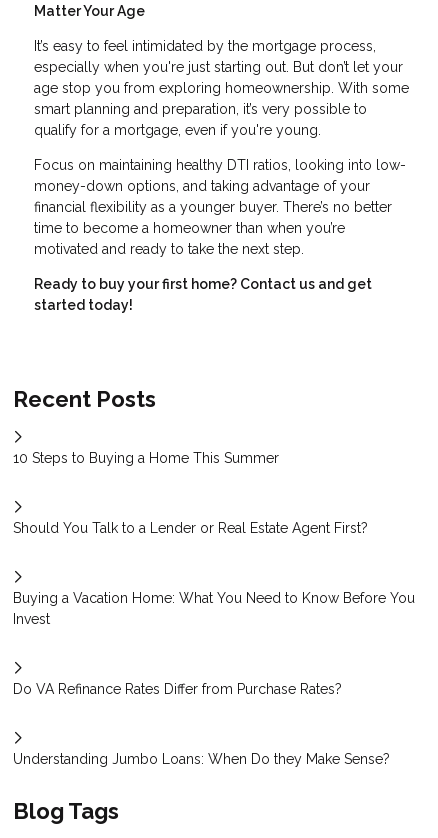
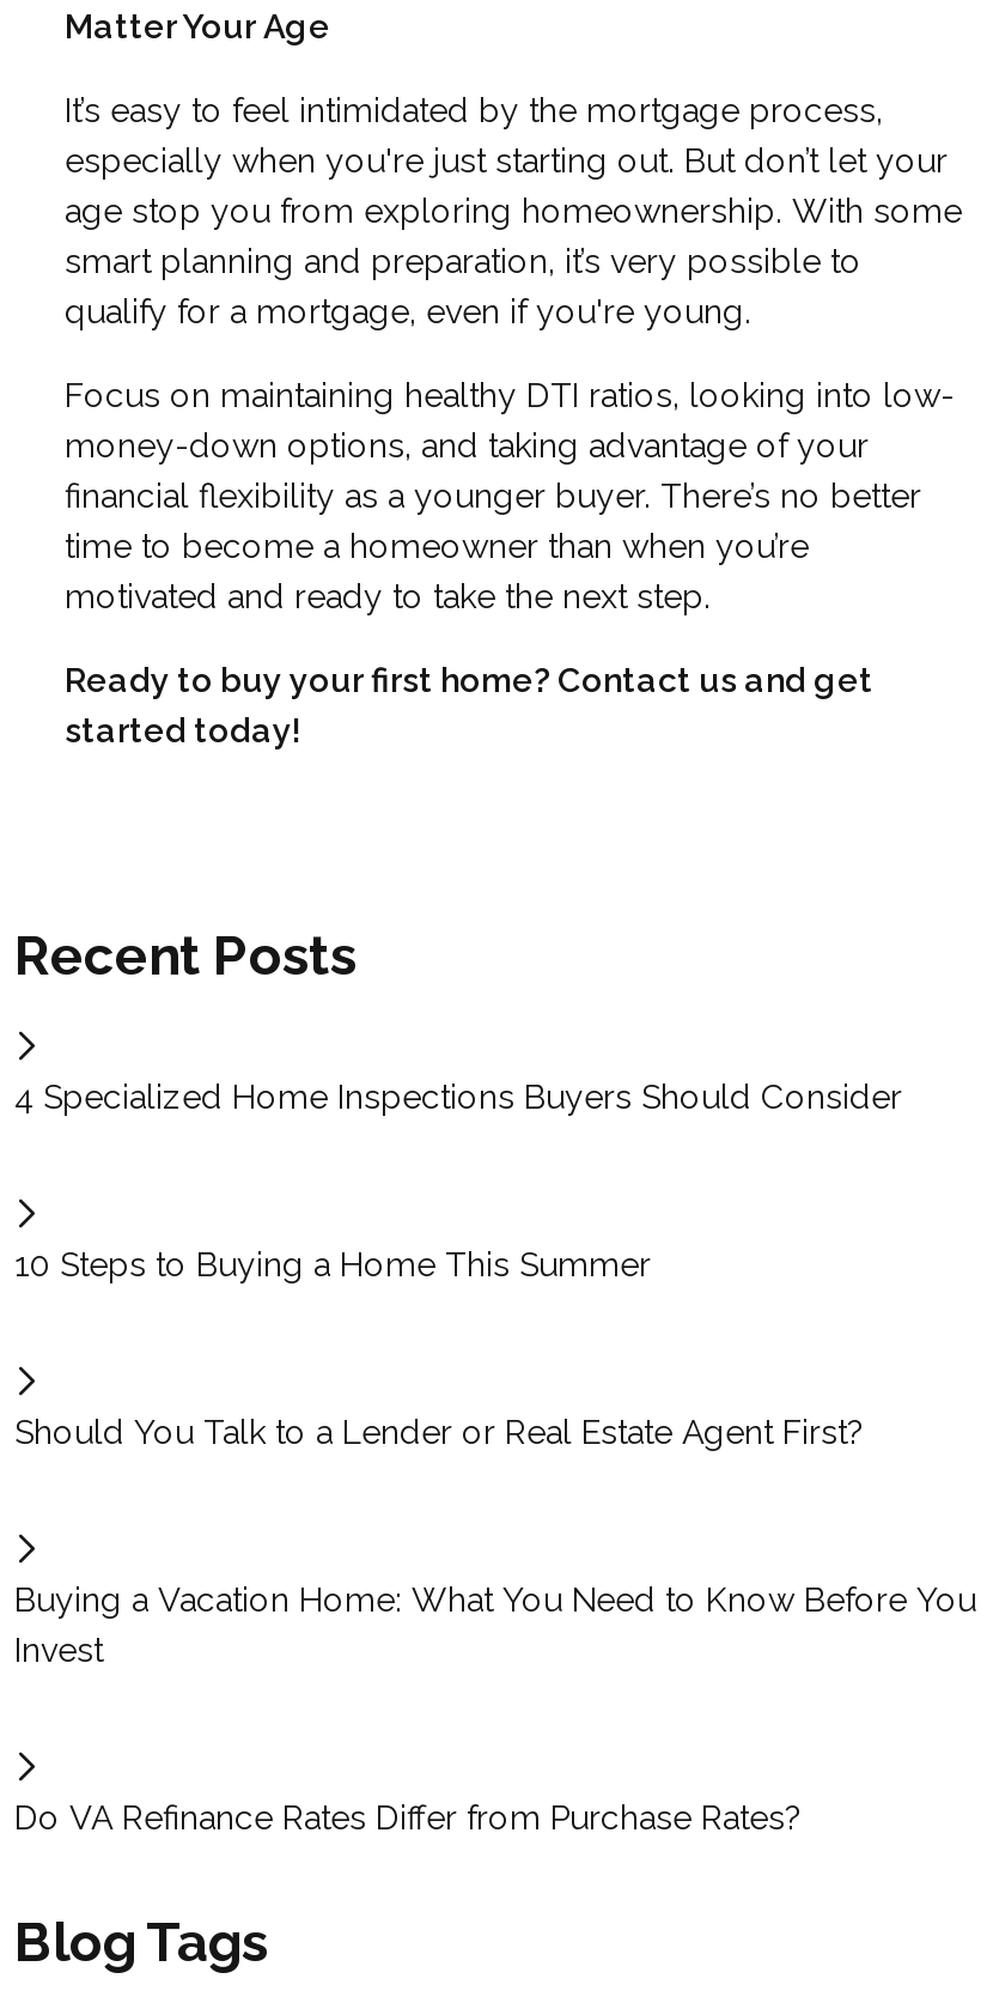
+ 4 Specialized Home Inspections Buyers Should Consider

moved down: 10 Steps to Buying a Home This Summer | Should You Talk to a Lender or Real Estate Agent First? | Buying a Vacation Home: What You Need to Know Before You | Invest | Do VA Refinance Rates Differ from Purchase Rates?

- Understanding Jumbo Loans: When Do they Make Sense?
